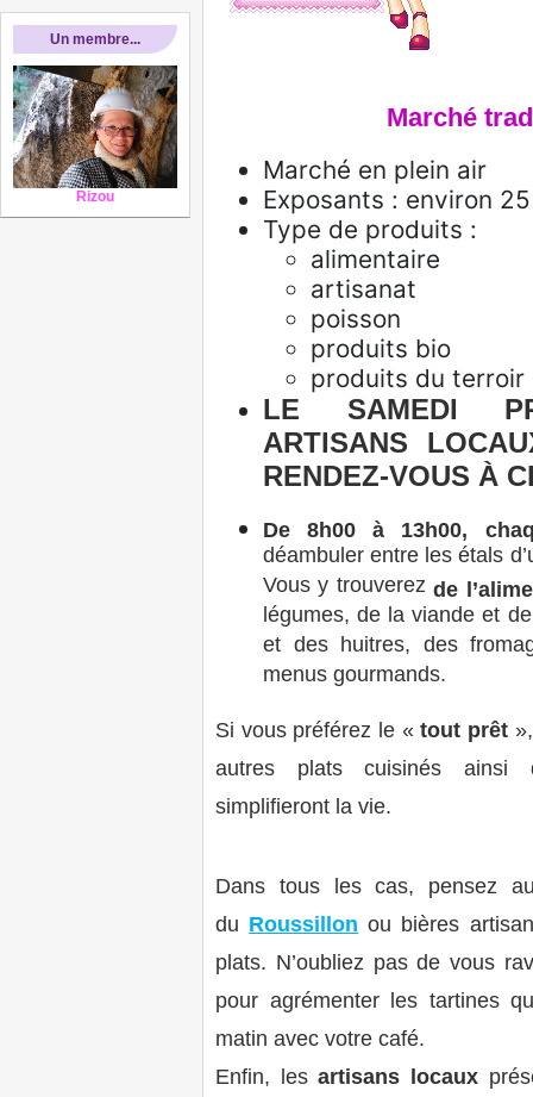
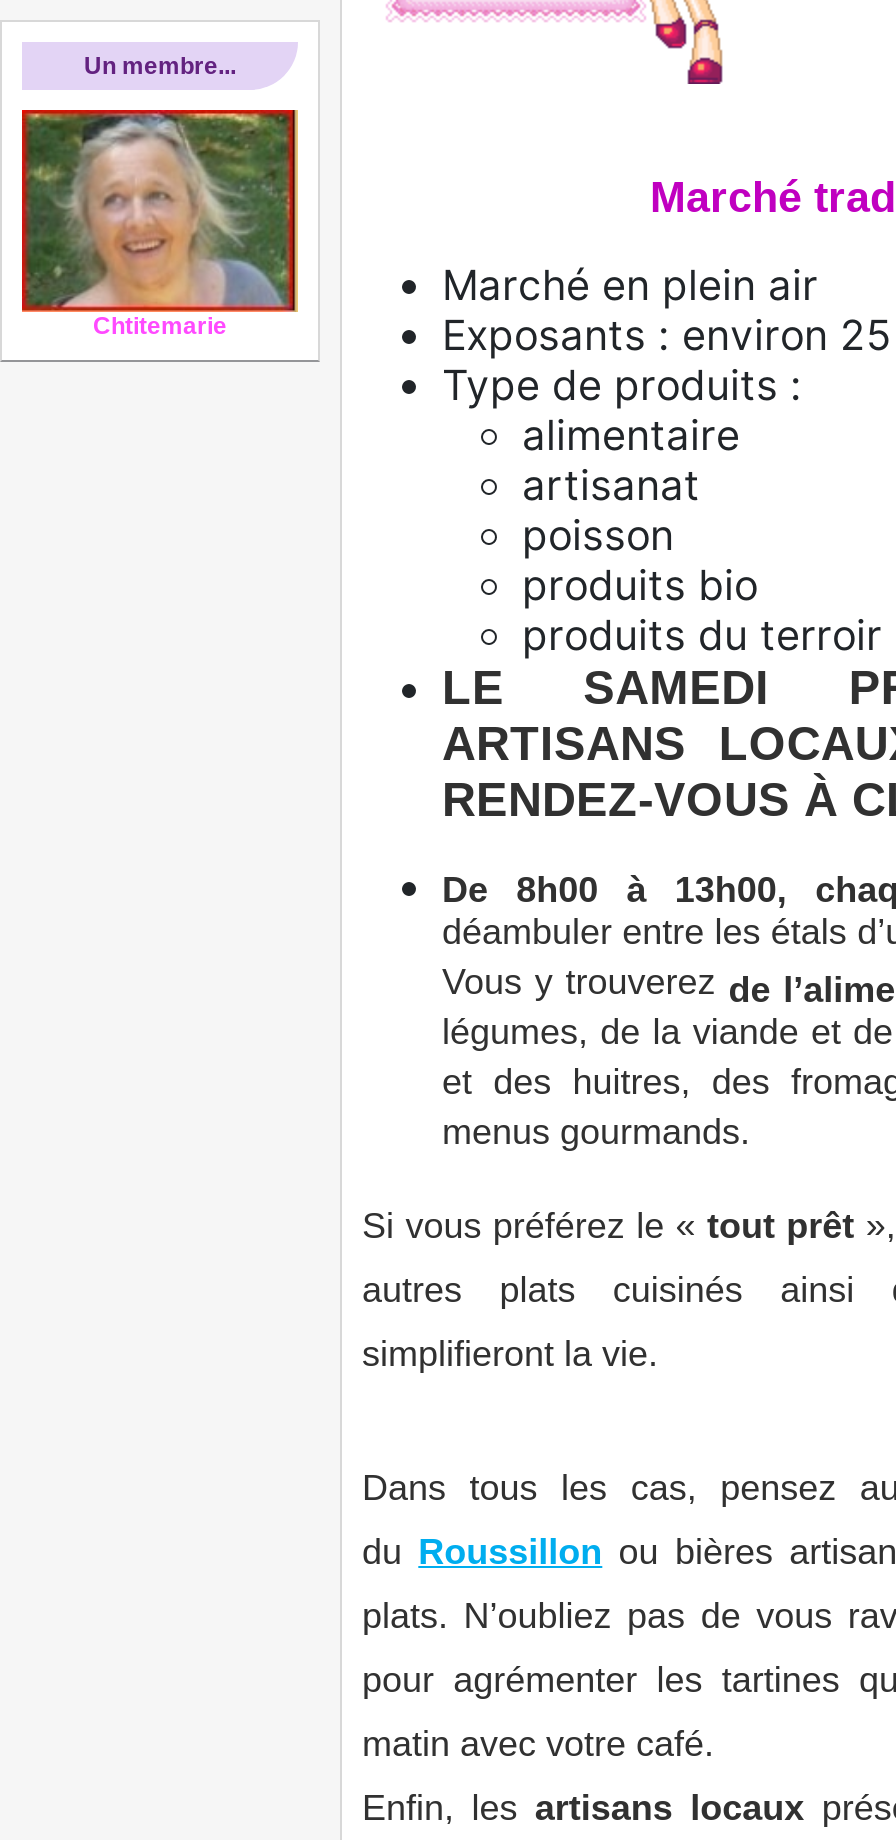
- [image]
- Rizou
+ [image]
+ Chtitemarie
